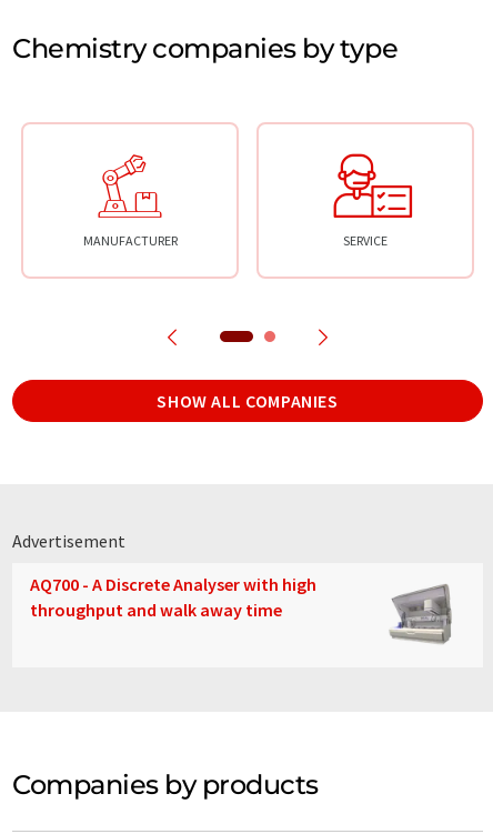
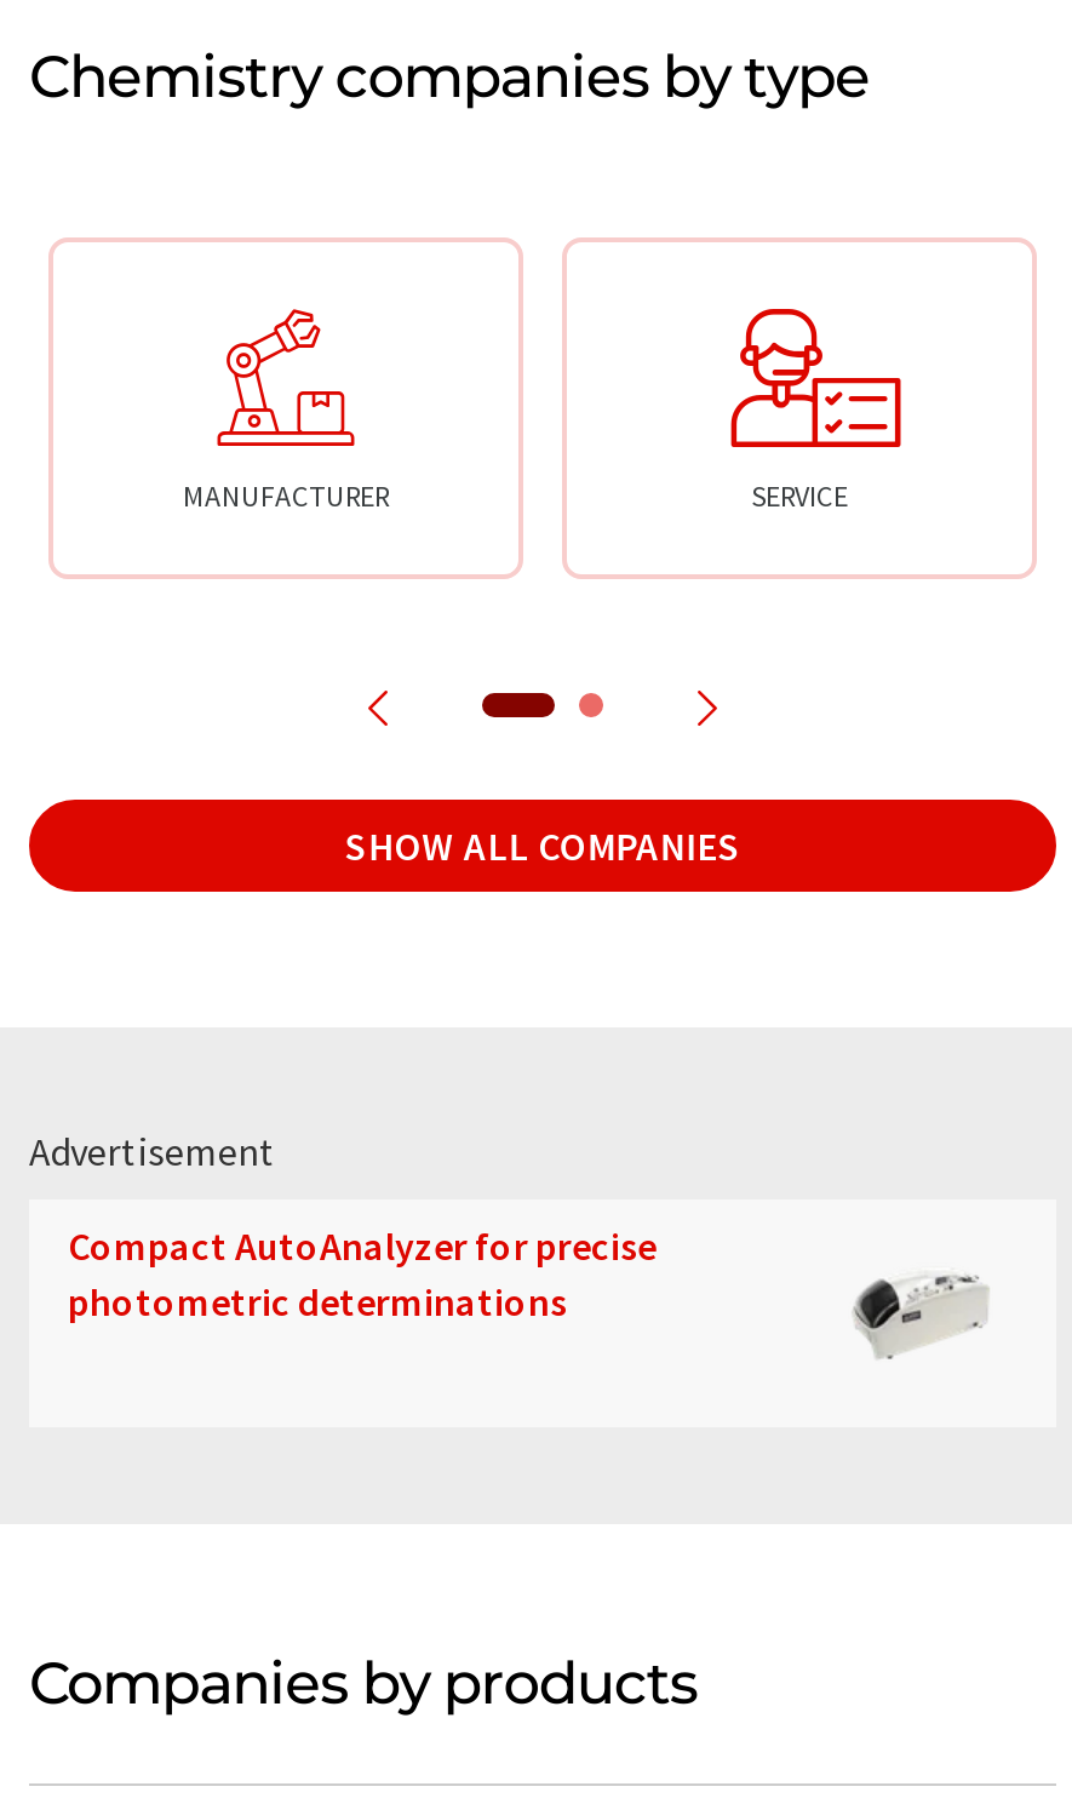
- AQ700 - A Discrete Analyser with high
- throughput and walk away time
+ Compact AutoAnalyzer for precise
+ photometric determinations

- [image]
+ [image]
